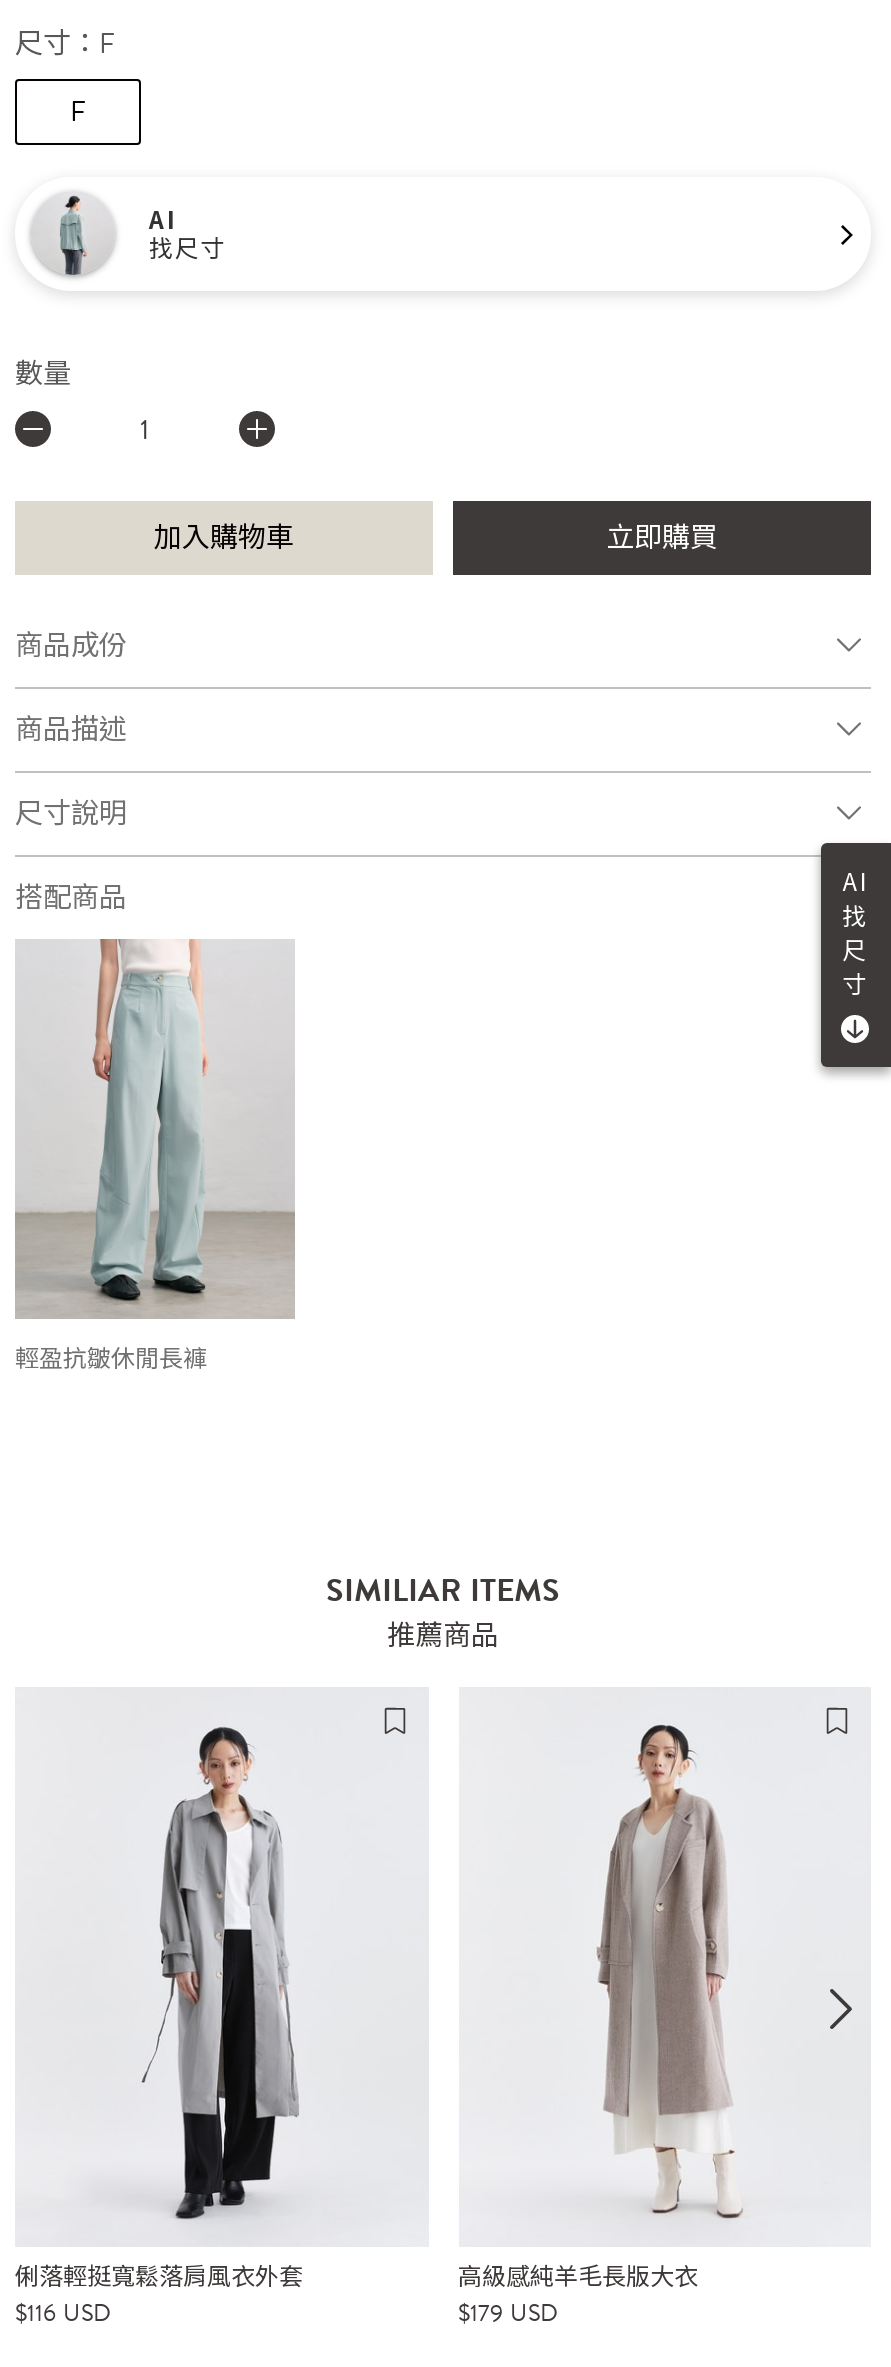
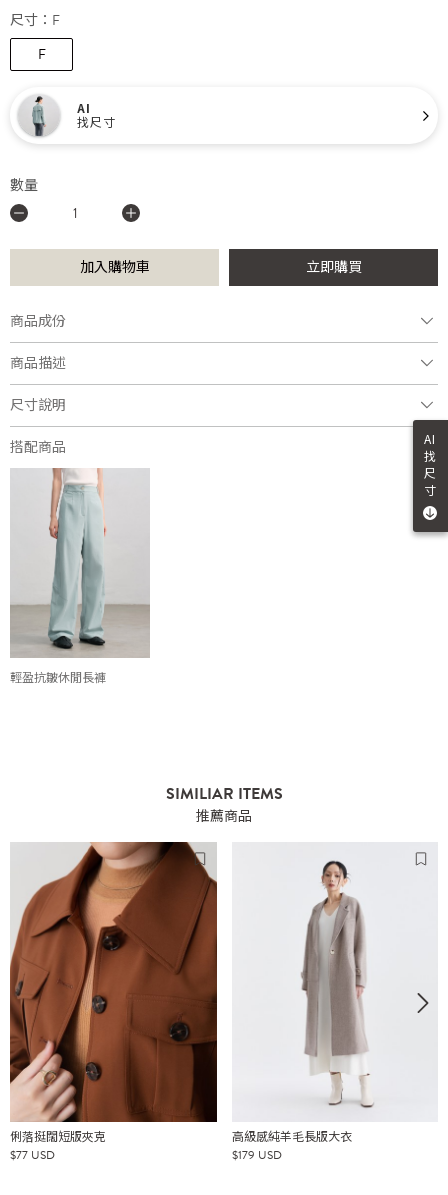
- [image]
- 俐落輕挺寬鬆落肩風衣外套
- $116 USD
+ [image]
+ 俐落挺闊短版夾克
+ $77 USD
